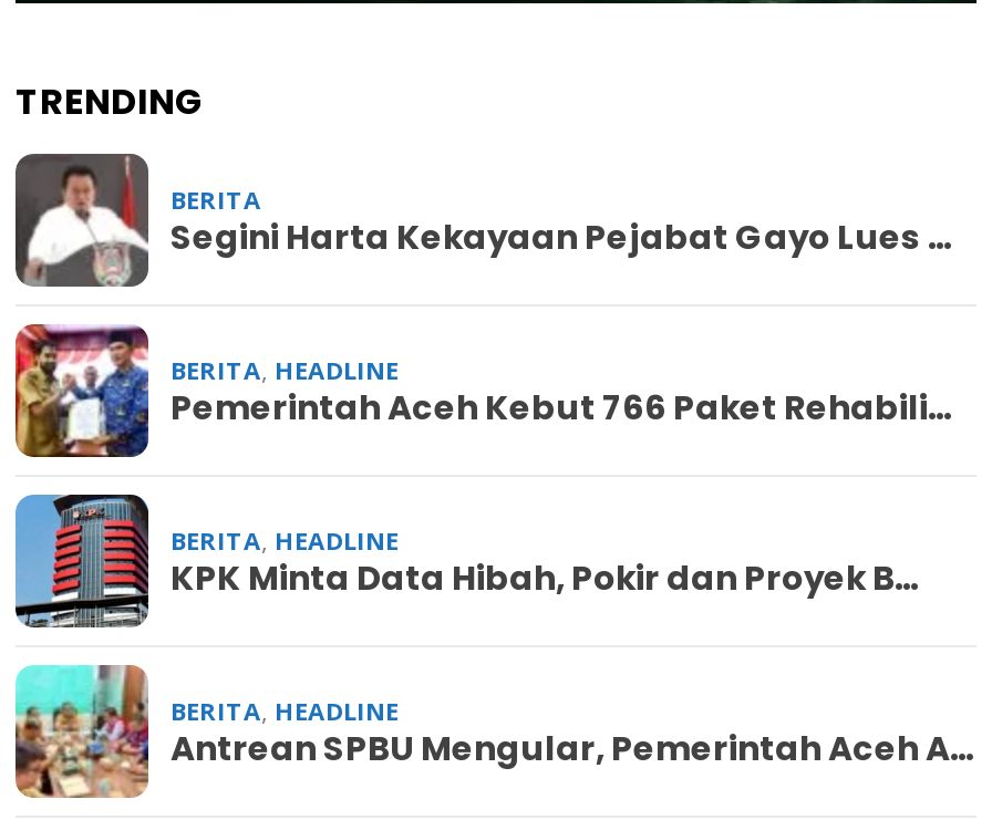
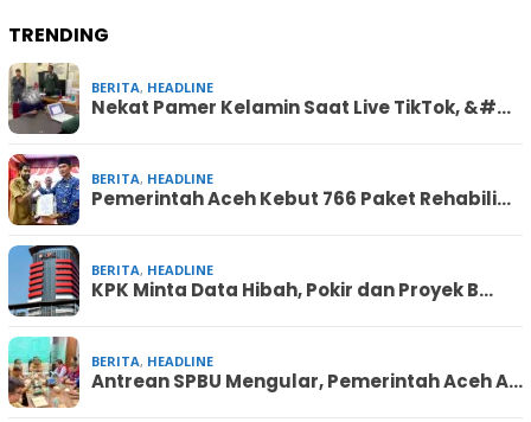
- [image]
- BERITA
- Segini Harta Kekayaan Pejabat Gayo Lues …
+ [image]
+ BERITA, HEADLINE
+ Nekat Pamer Kelamin Saat Live TikTok, &#…
